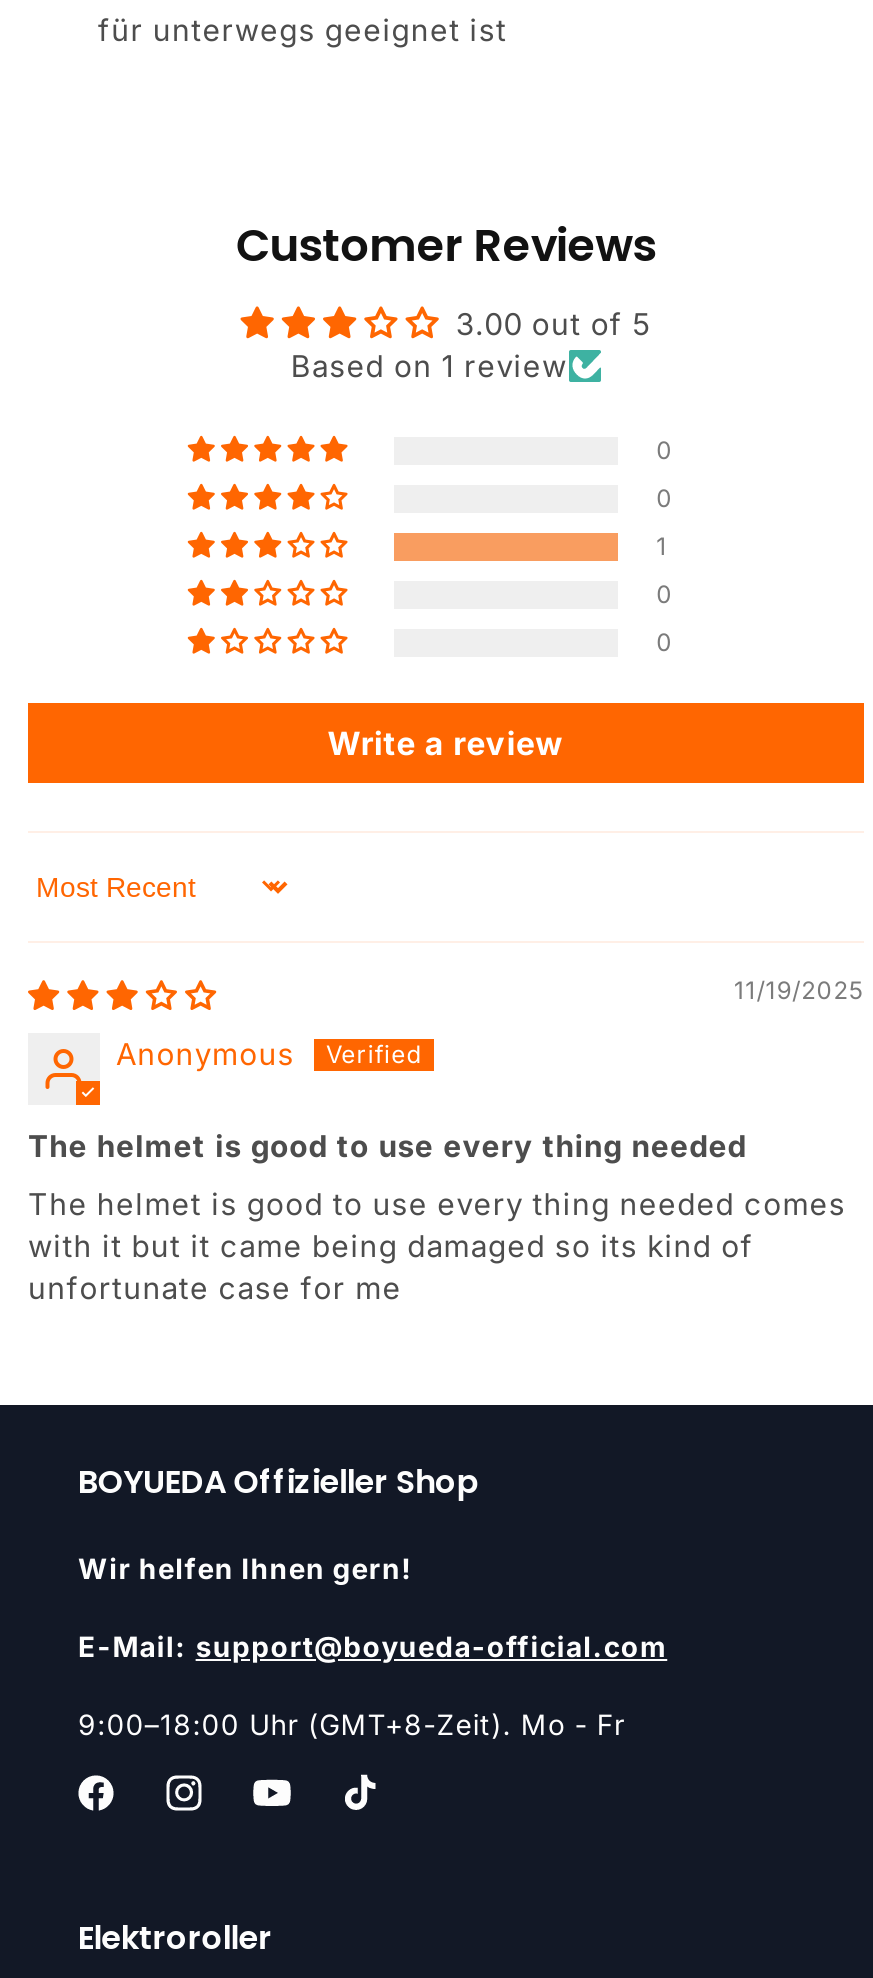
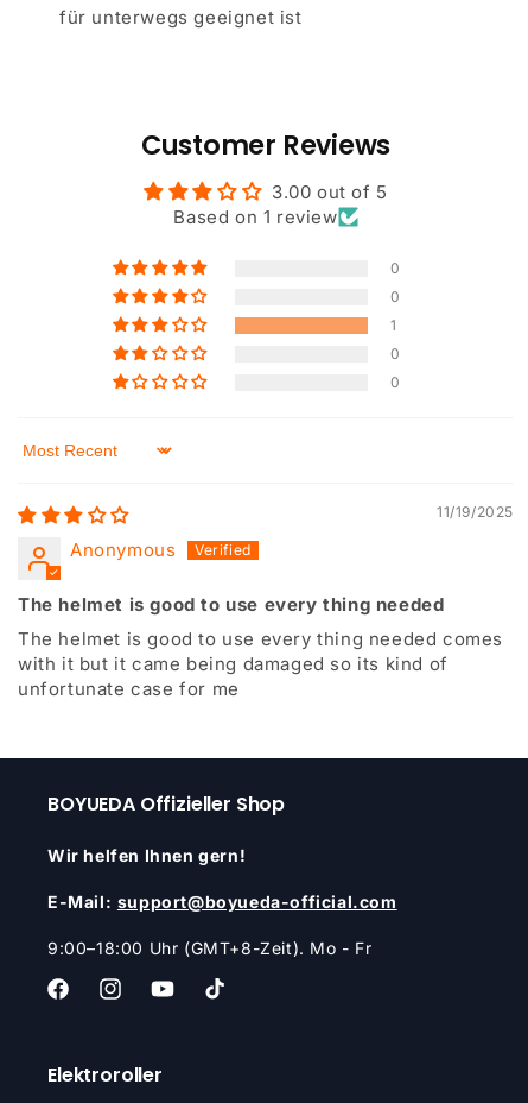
- Write a review
